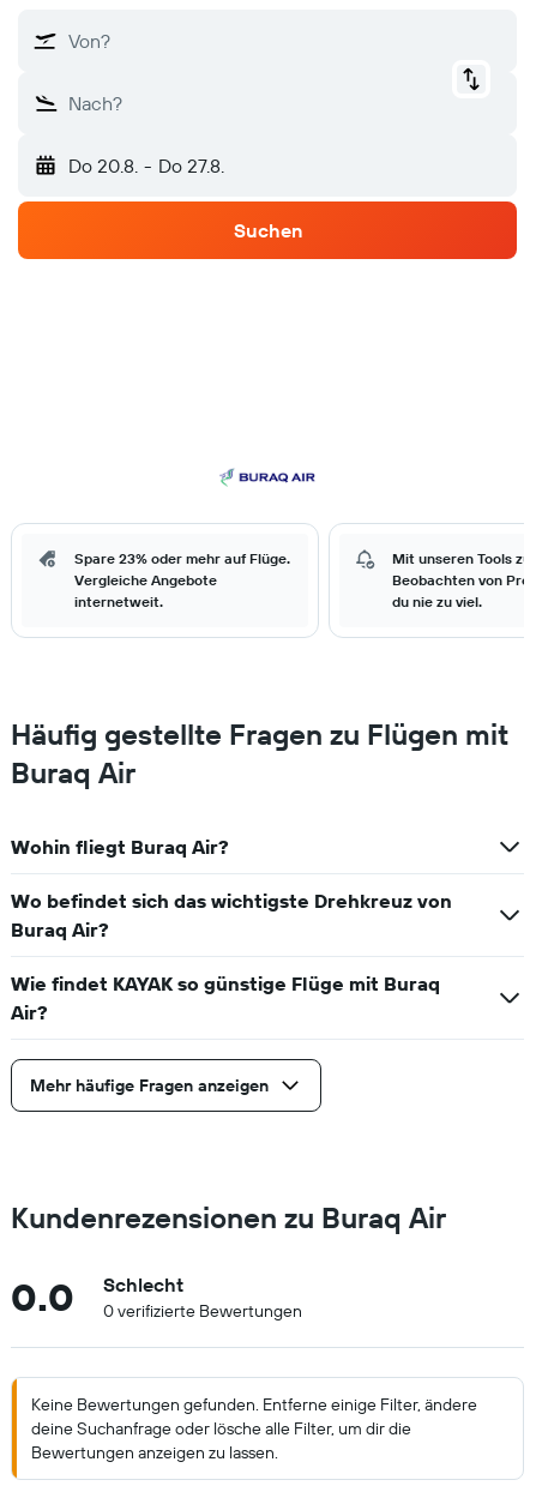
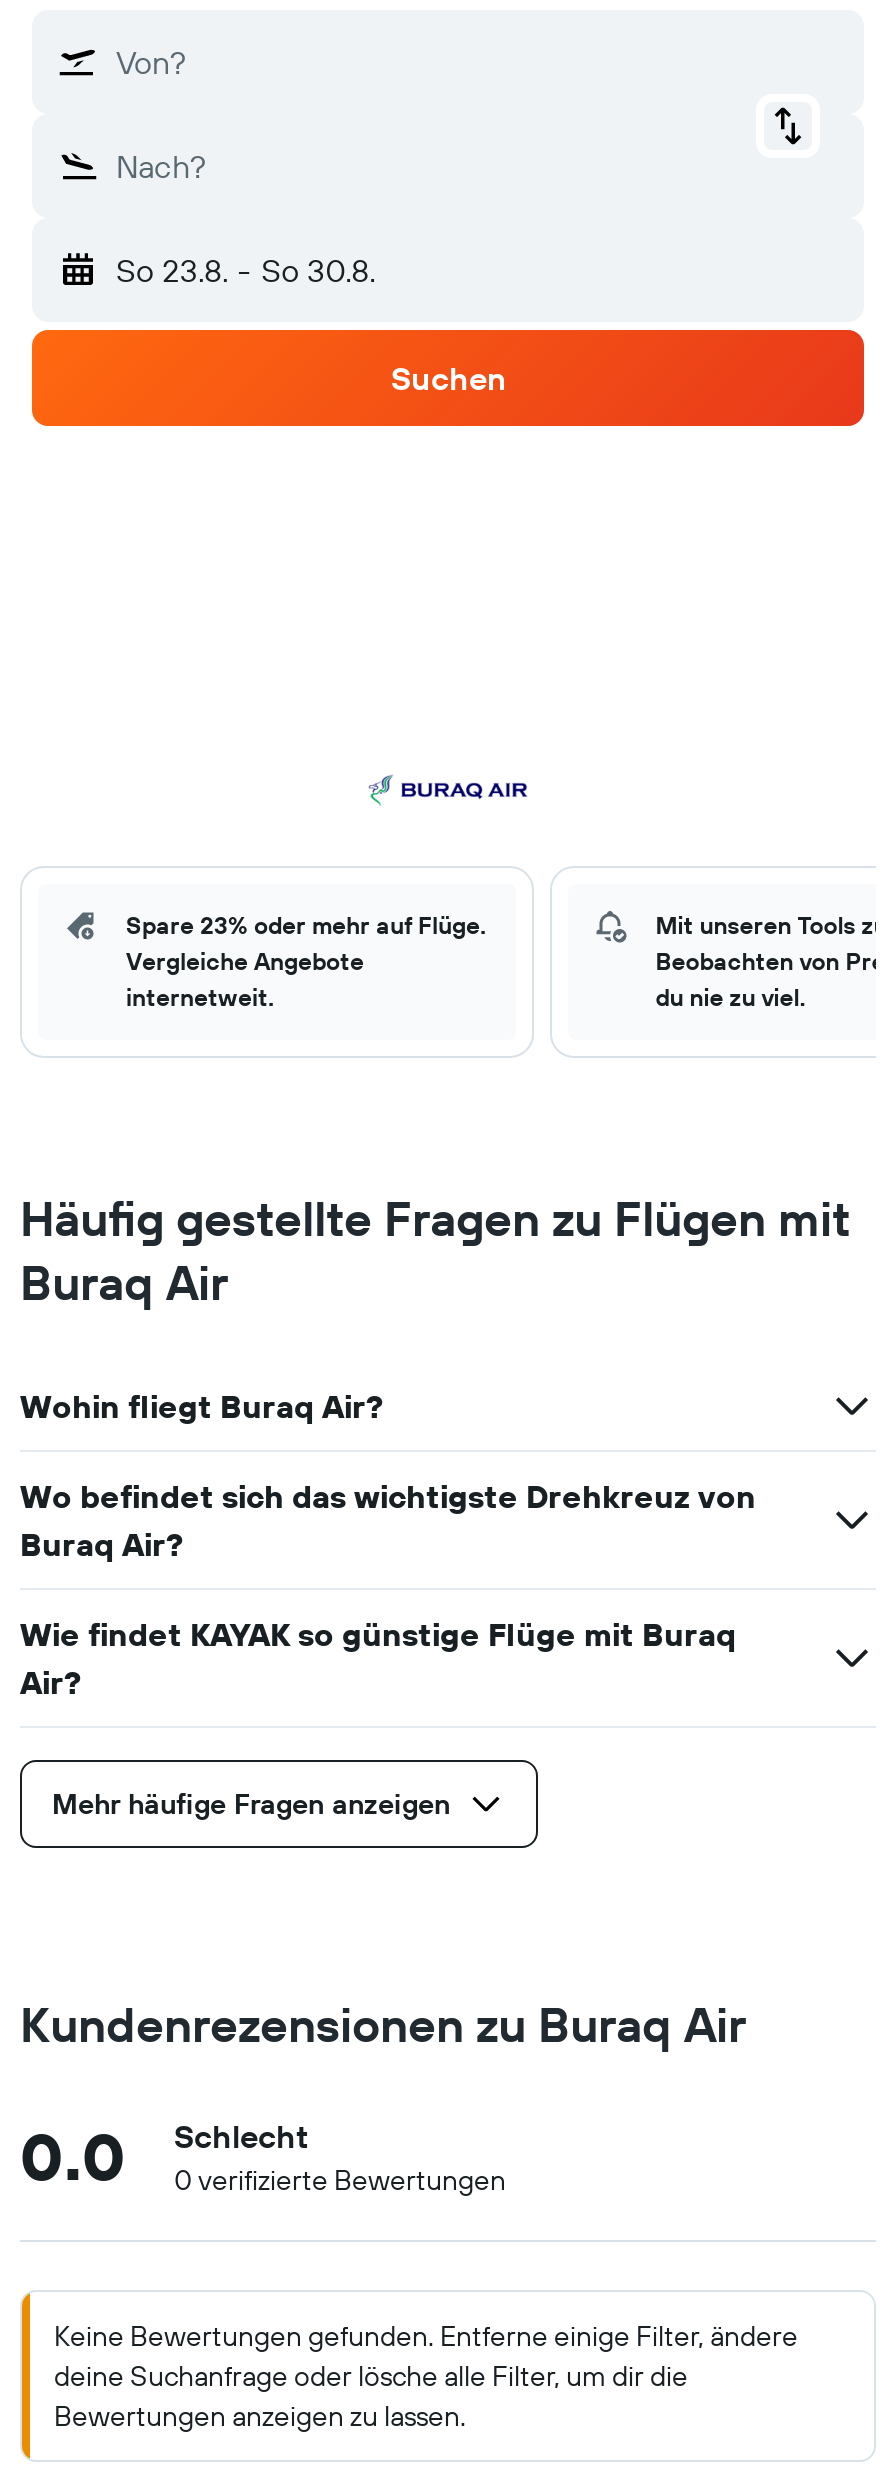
- Do 20.8. - Do 27.8.
+ So 23.8. - So 30.8.
